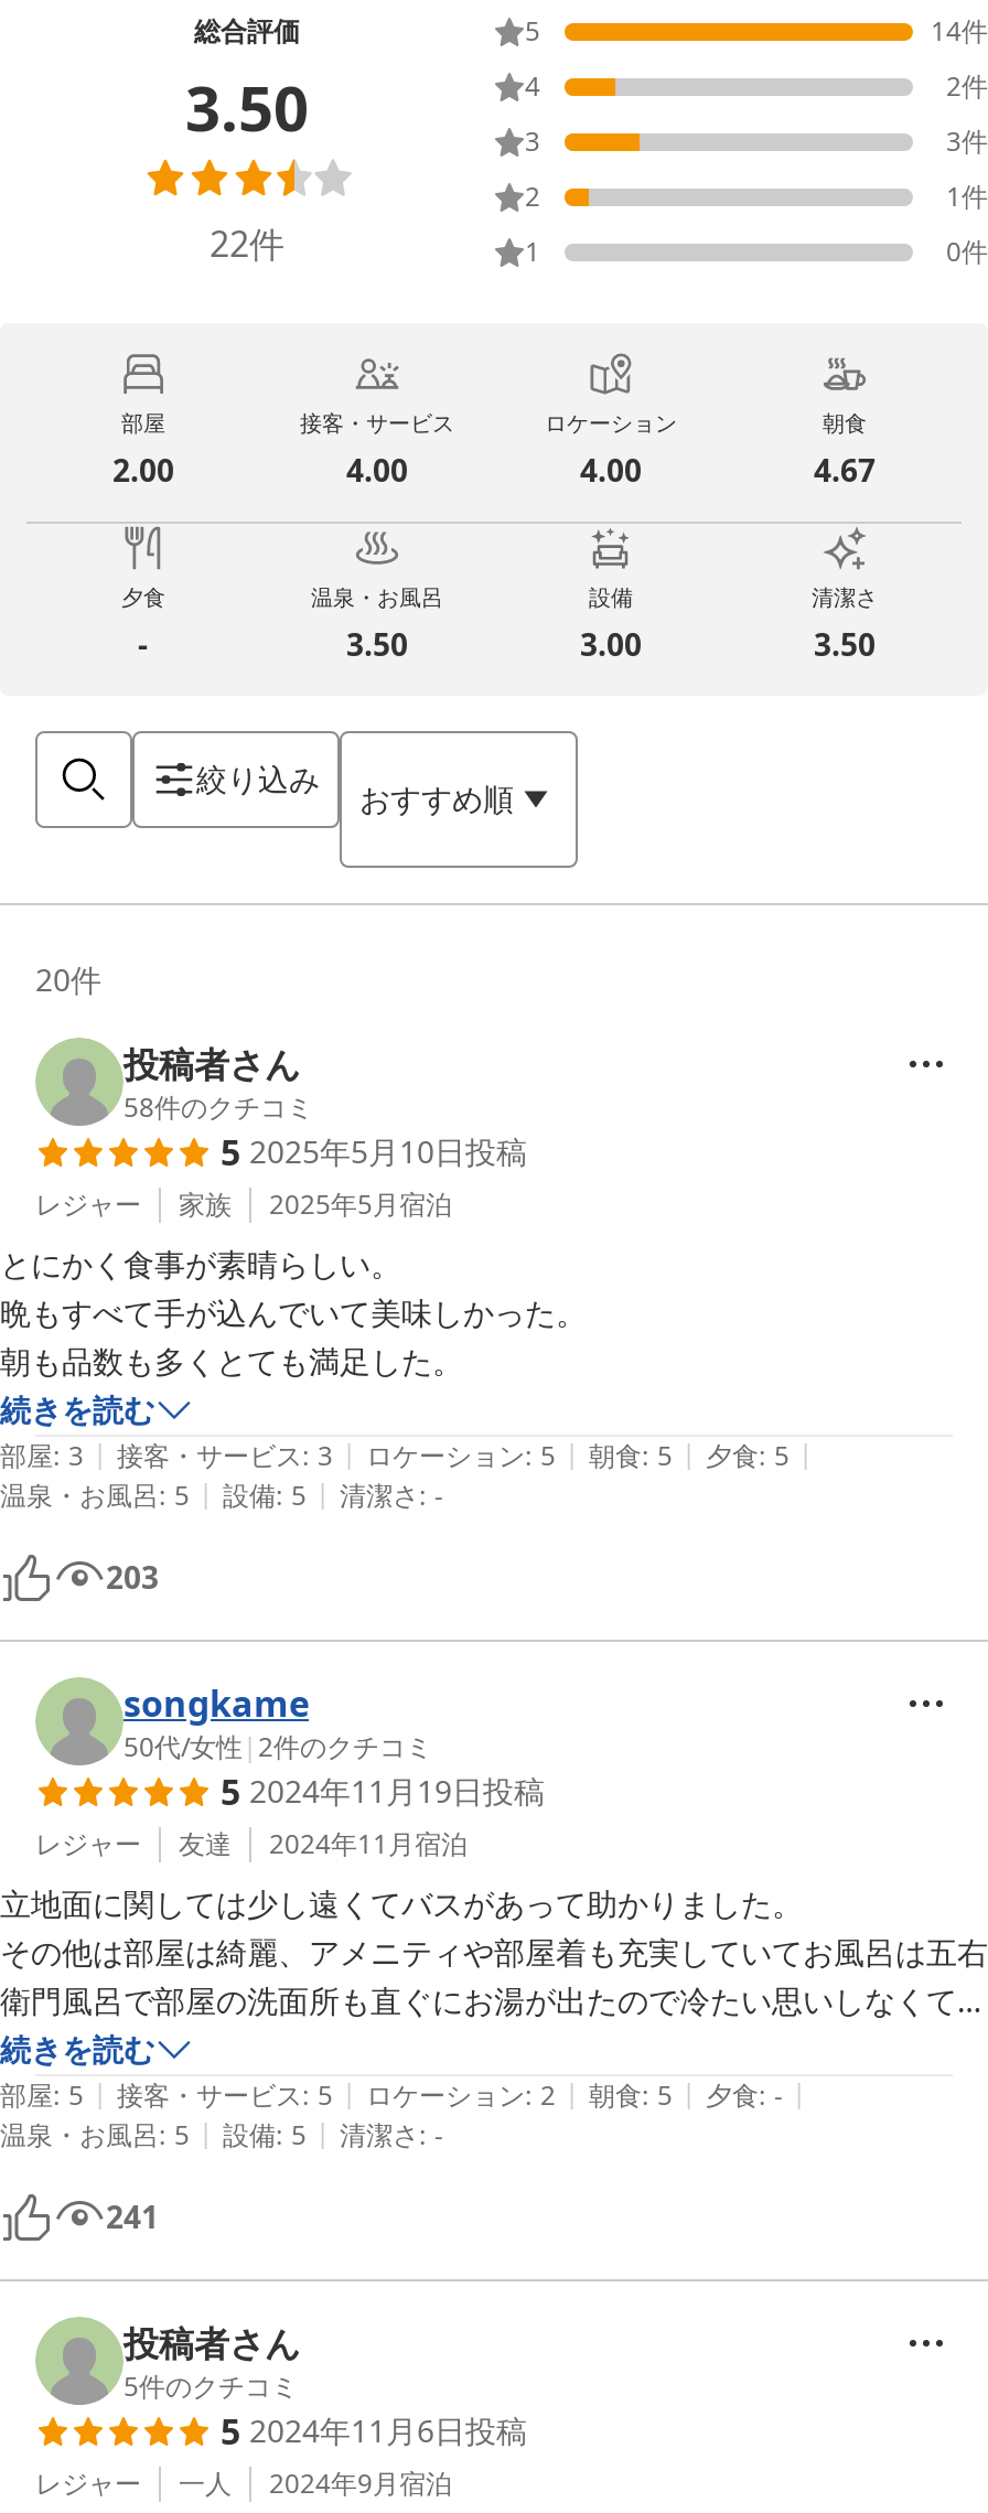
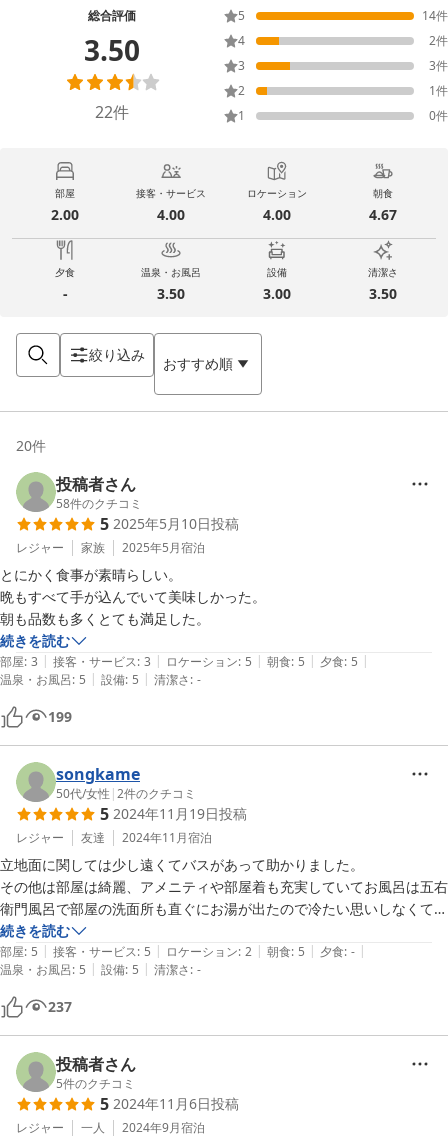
- 203
+ 199

- 241
+ 237
